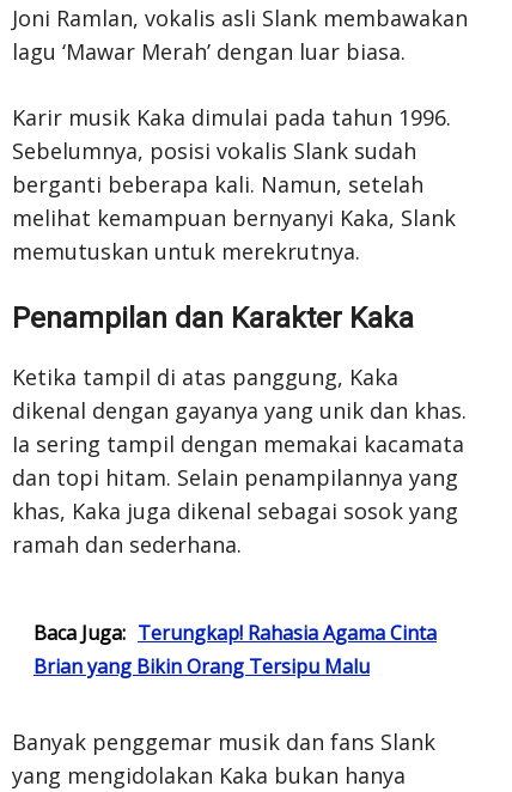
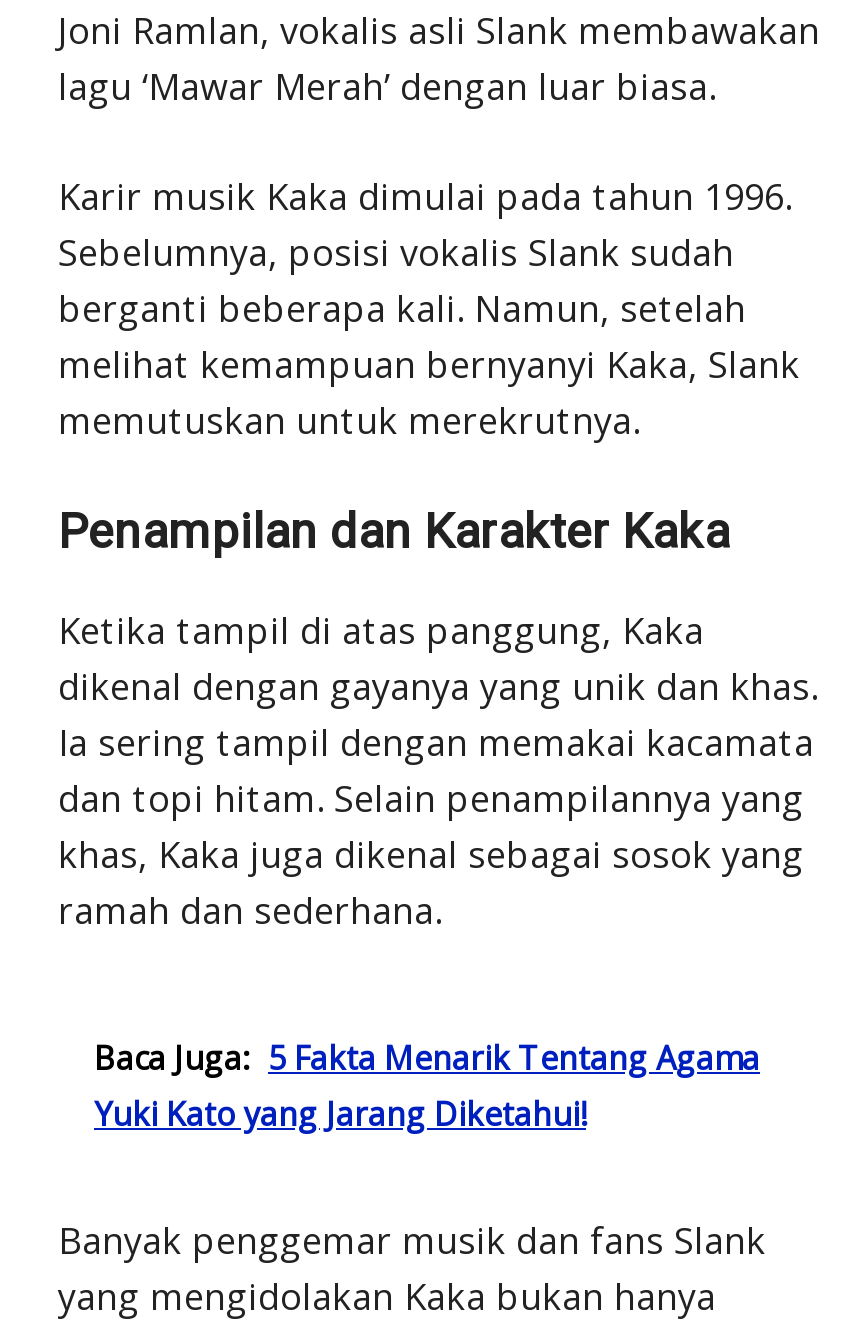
- Baca Juga: Terungkap! Rahasia Agama Cinta
- Brian yang Bikin Orang Tersipu Malu
+ Baca Juga: 5 Fakta Menarik Tentang Agama
+ Yuki Kato yang Jarang Diketahui!
